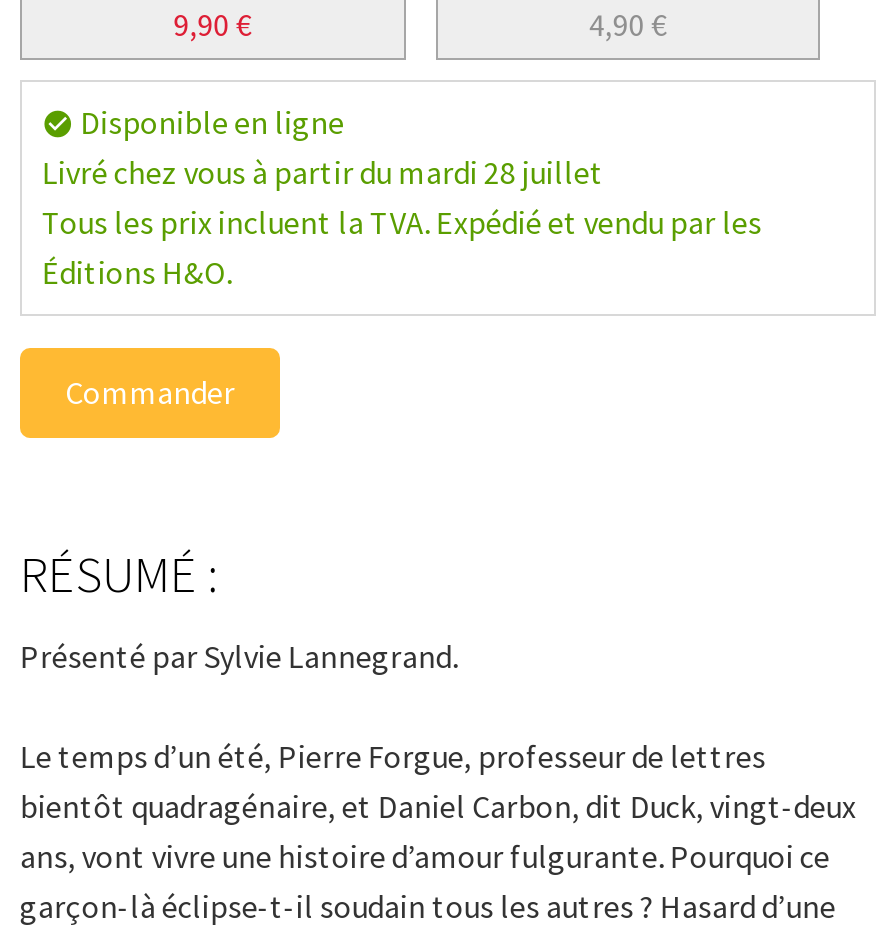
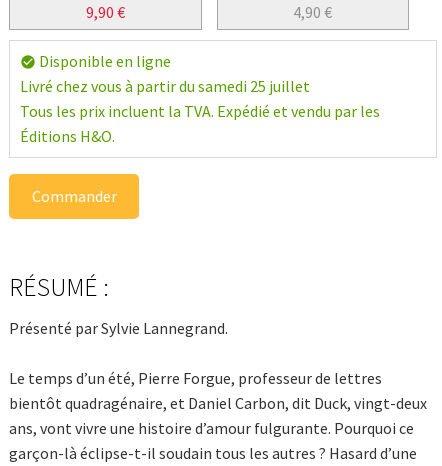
- Livré chez vous à partir du mardi 28 juillet
+ Livré chez vous à partir du samedi 25 juillet
